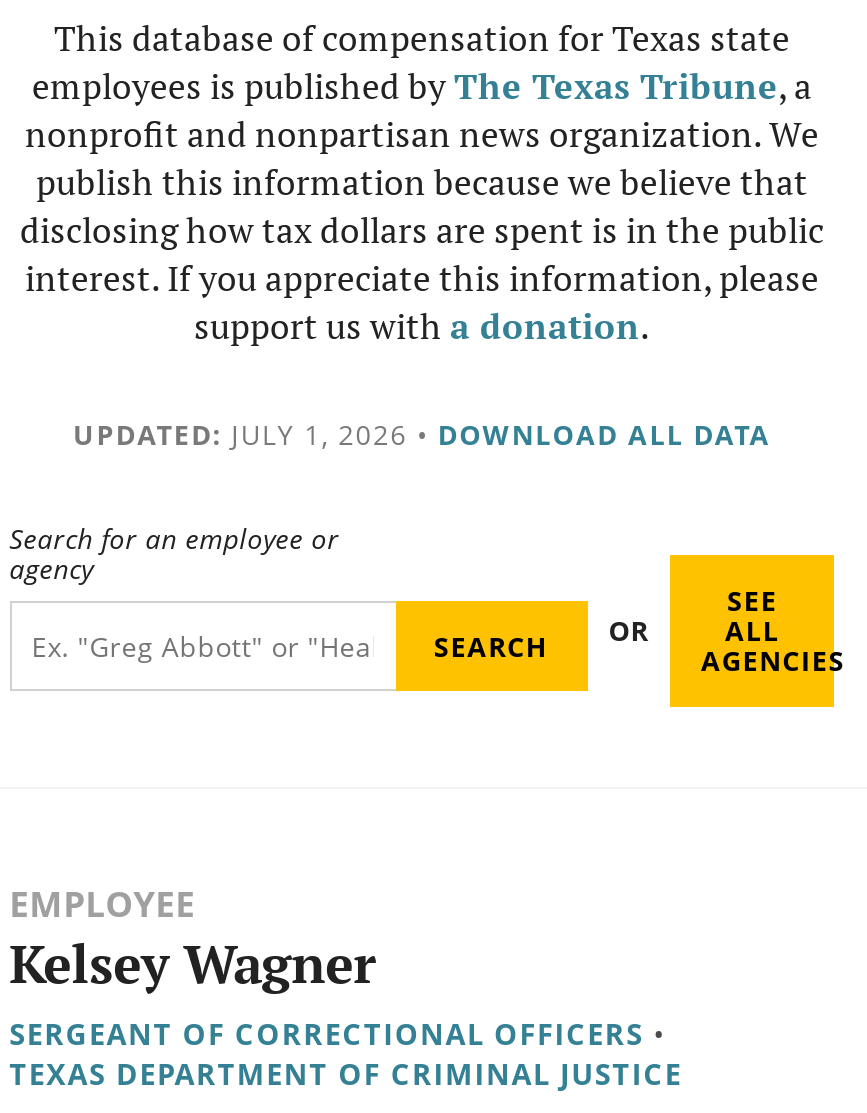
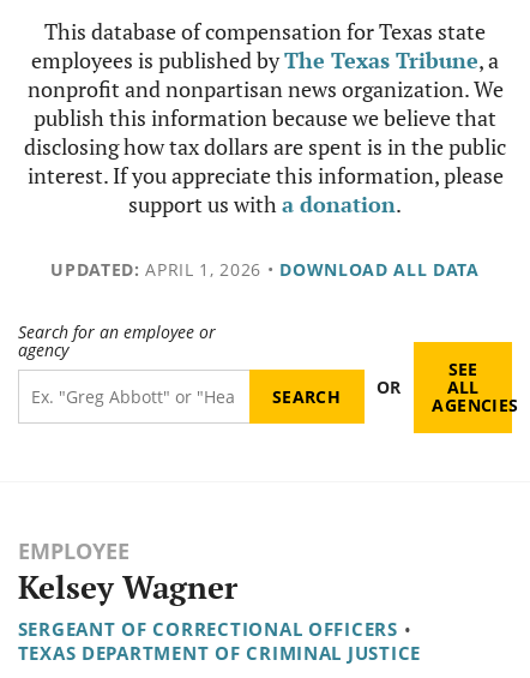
- UPDATED: JULY 1, 2026 • DOWNLOAD ALL DATA
+ UPDATED: APRIL 1, 2026 • DOWNLOAD ALL DATA
